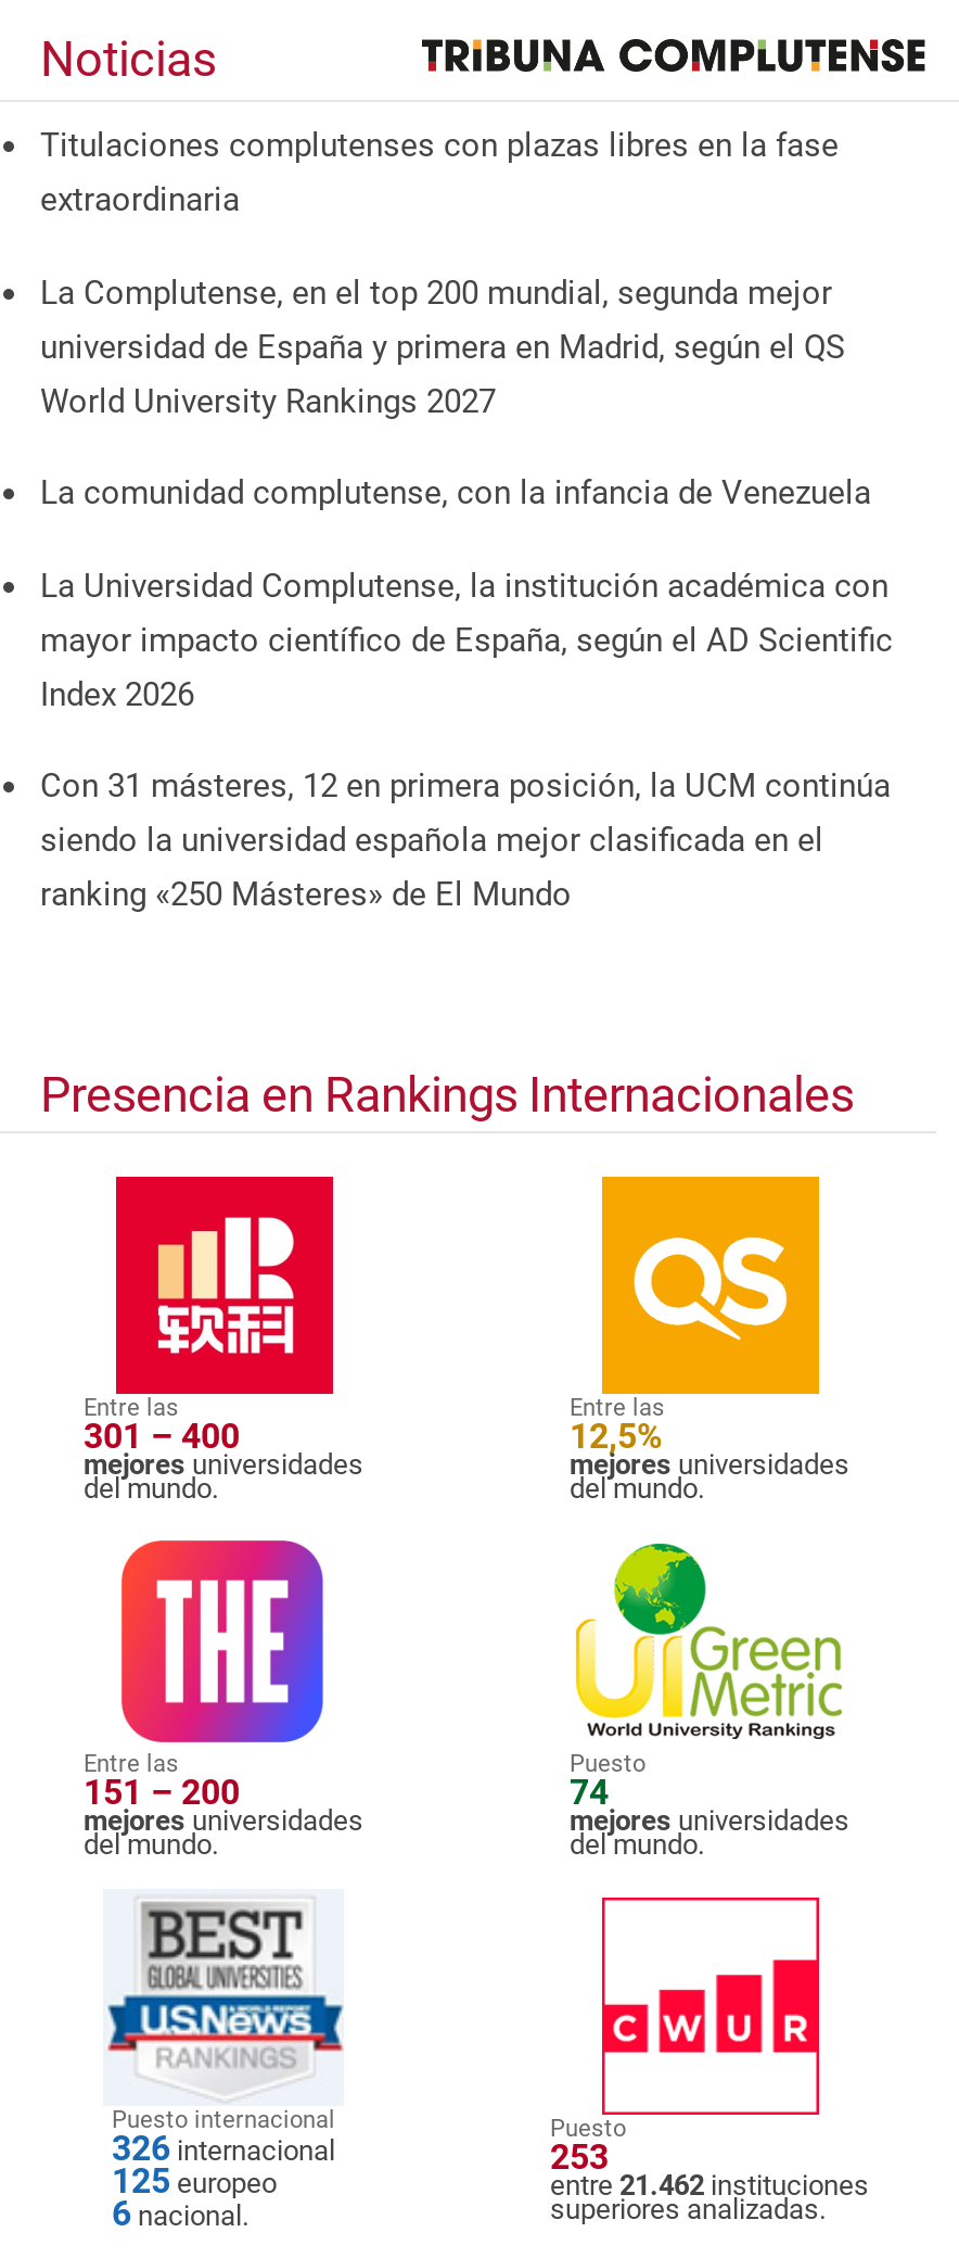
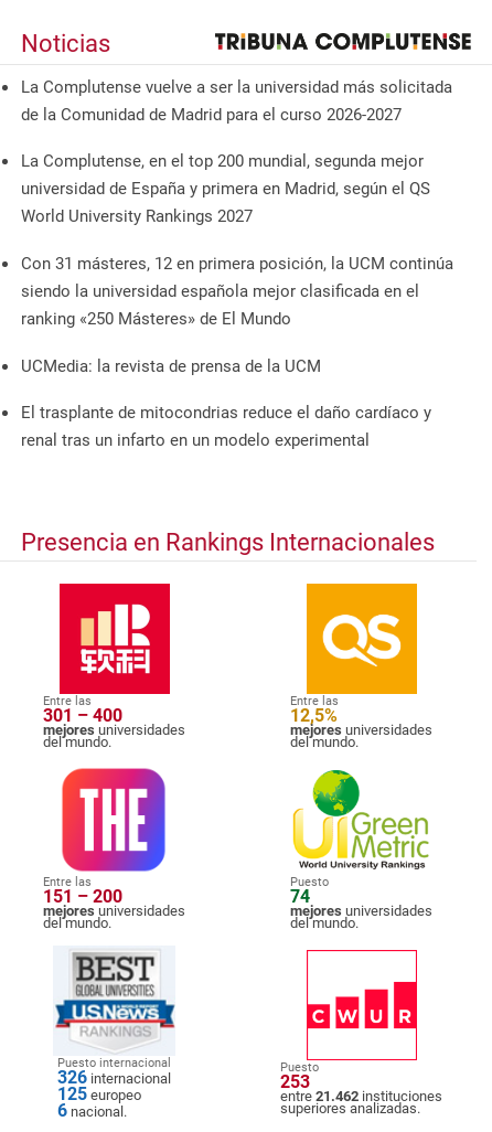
- Titulaciones complutenses con plazas libres en la fase
- extraordinaria
+ La Complutense vuelve a ser la universidad más solicitada
+ de la Comunidad de Madrid para el curso 2026-2027

- La comunidad complutense, con la infancia de Venezuela
- La Universidad Complutense, la institución académica con
- mayor impacto científico de España, según el AD Scientific
- Index 2026

moved up: Con 31 másteres, 12 en primera posición, la UCM continúa | siendo la universidad española mejor clasificada en el | ranking «250 Másteres» de El Mundo

+ UCMedia: la revista de prensa de la UCM
+ El trasplante de mitocondrias reduce el daño cardíaco y
+ renal tras un infarto en un modelo experimental
